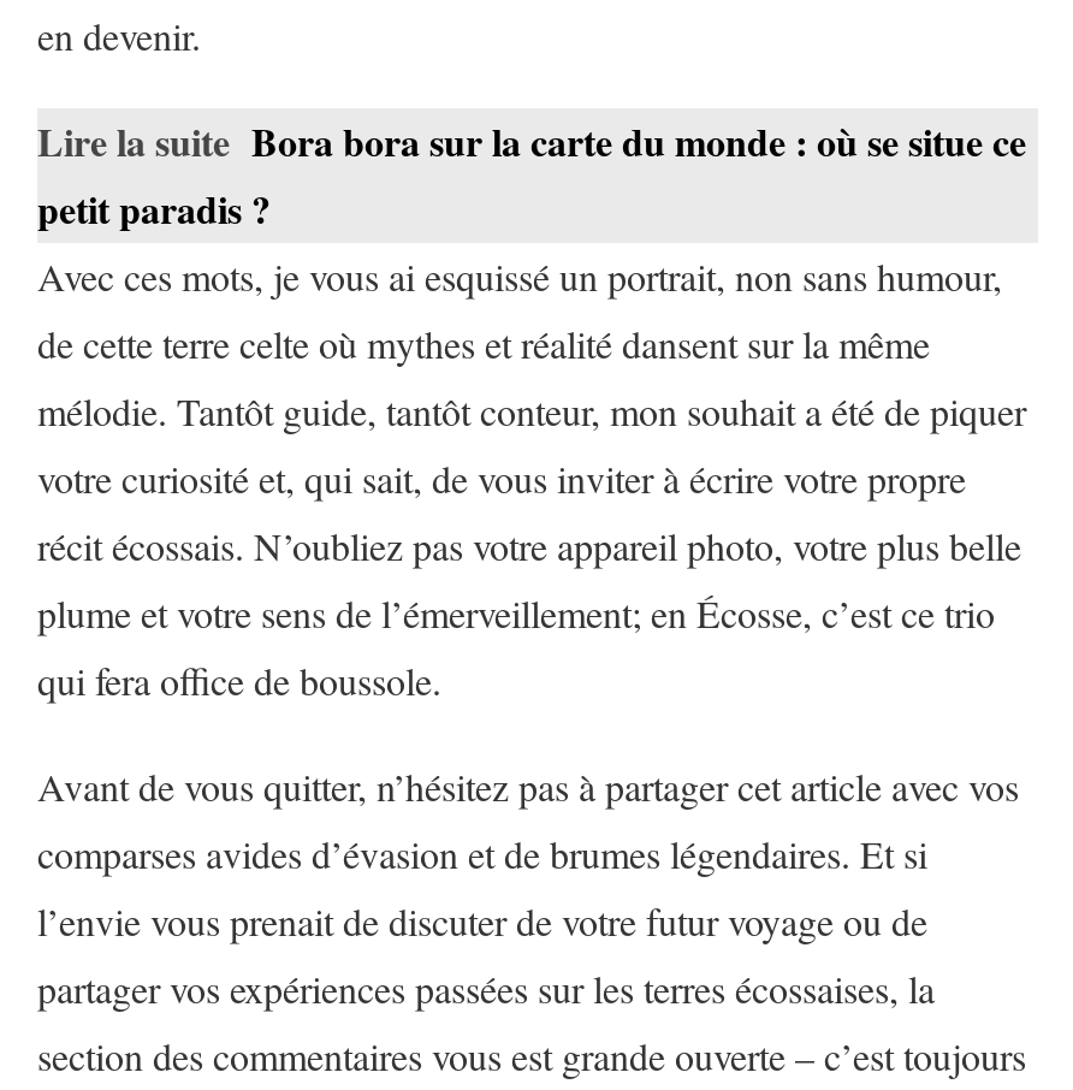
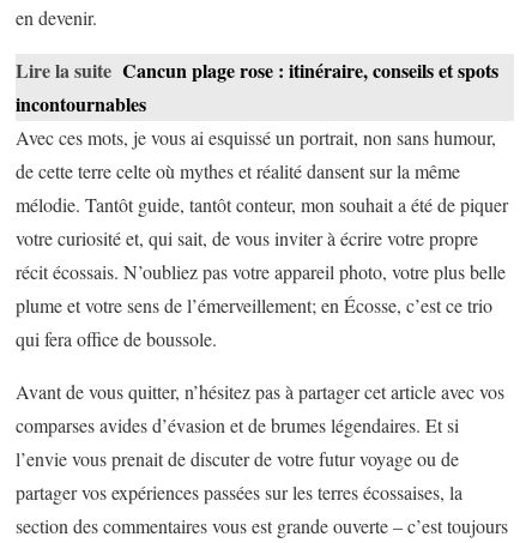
- Lire la suite Bora bora sur la carte du monde : où se situe ce
- petit paradis ?
+ Lire la suite Cancun plage rose : itinéraire, conseils et spots
+ incontournables
